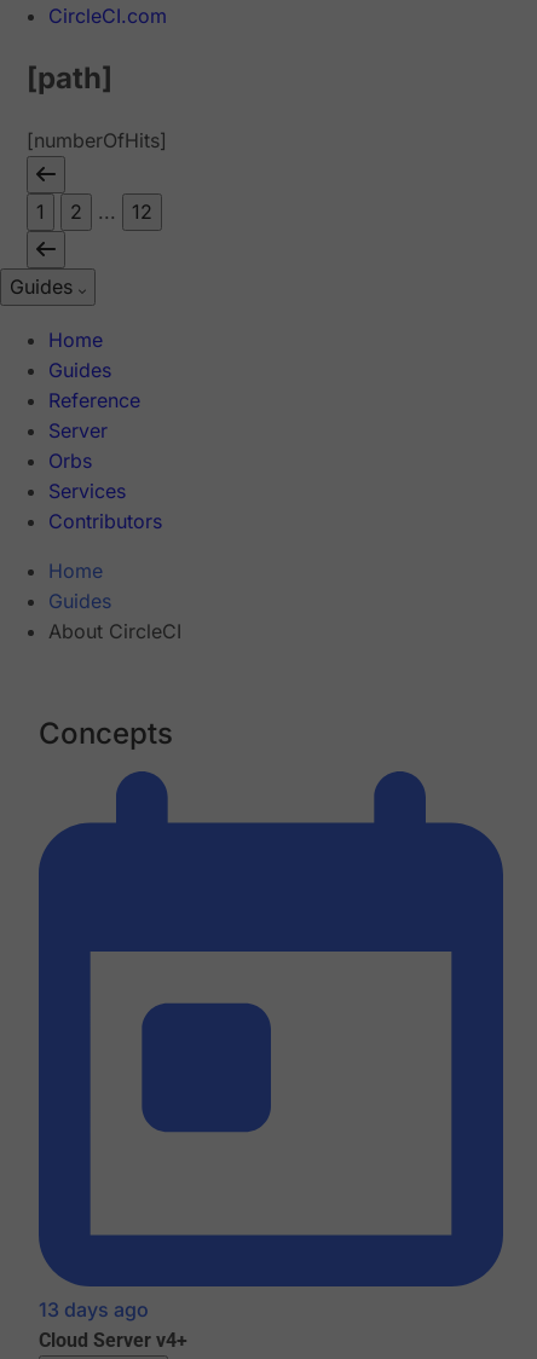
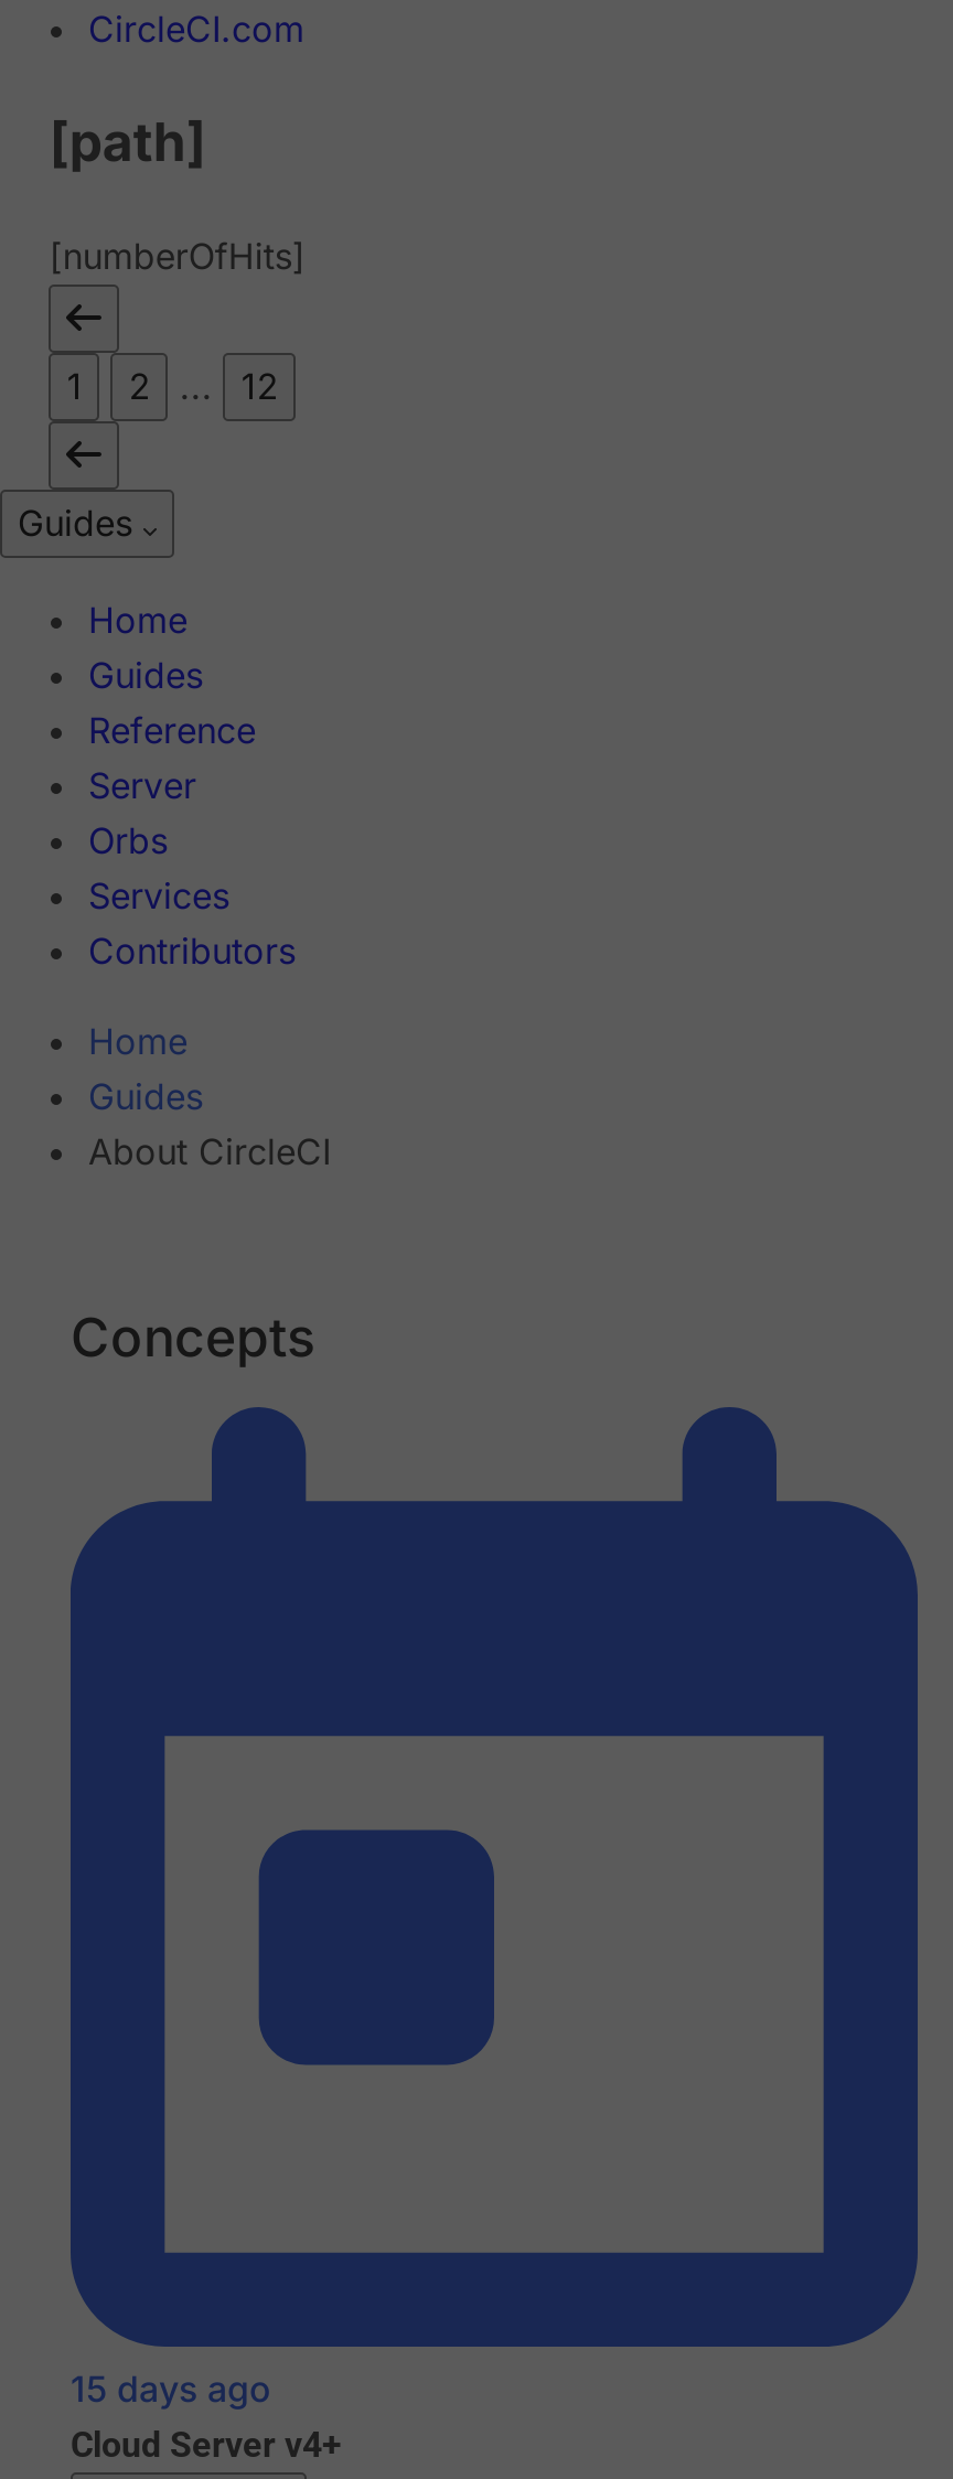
- 13 days ago
+ 15 days ago
